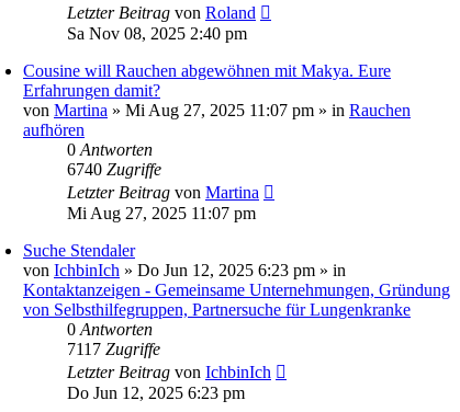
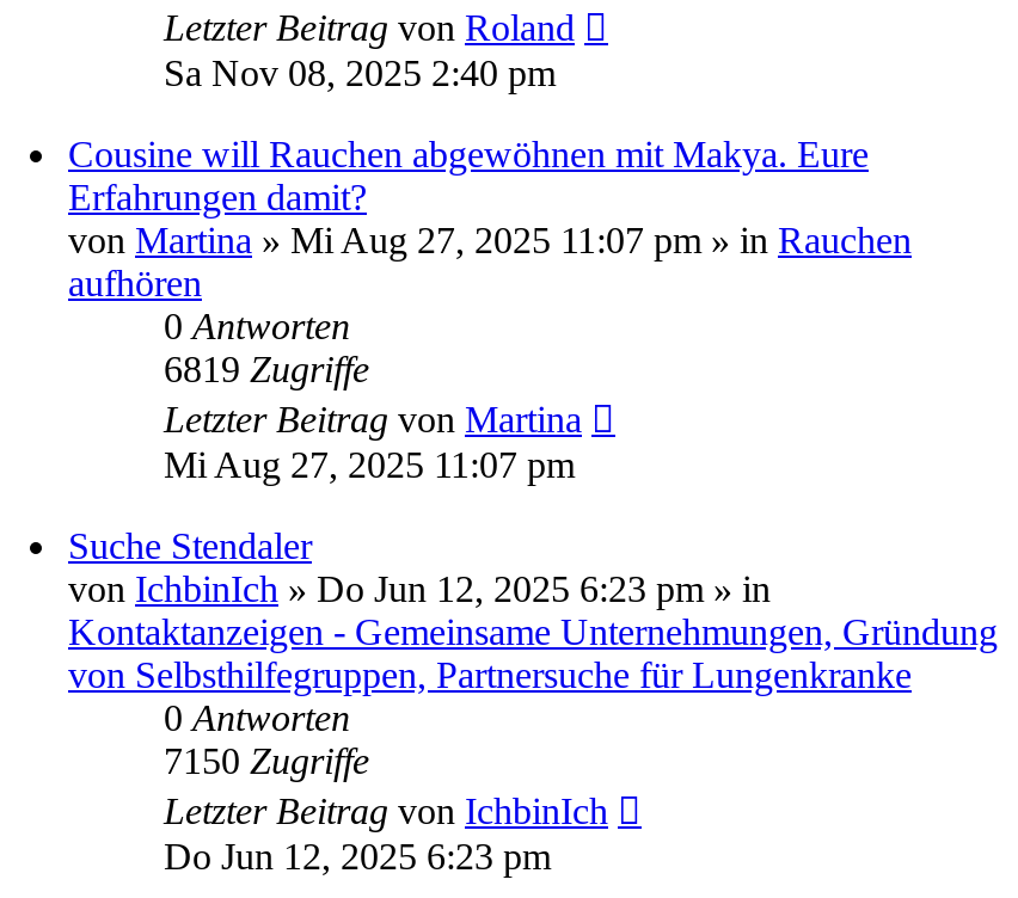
- 6740 Zugriffe
+ 6819 Zugriffe

- 7117 Zugriffe
+ 7150 Zugriffe
